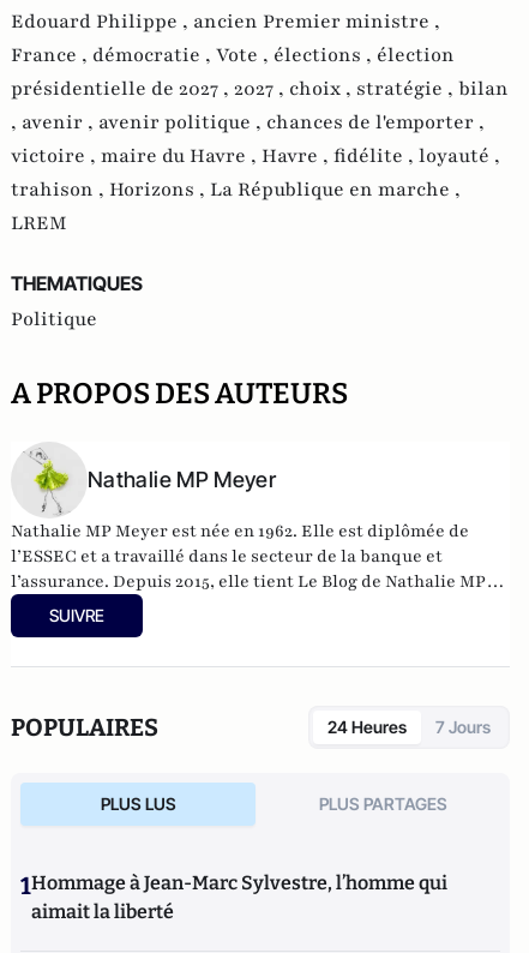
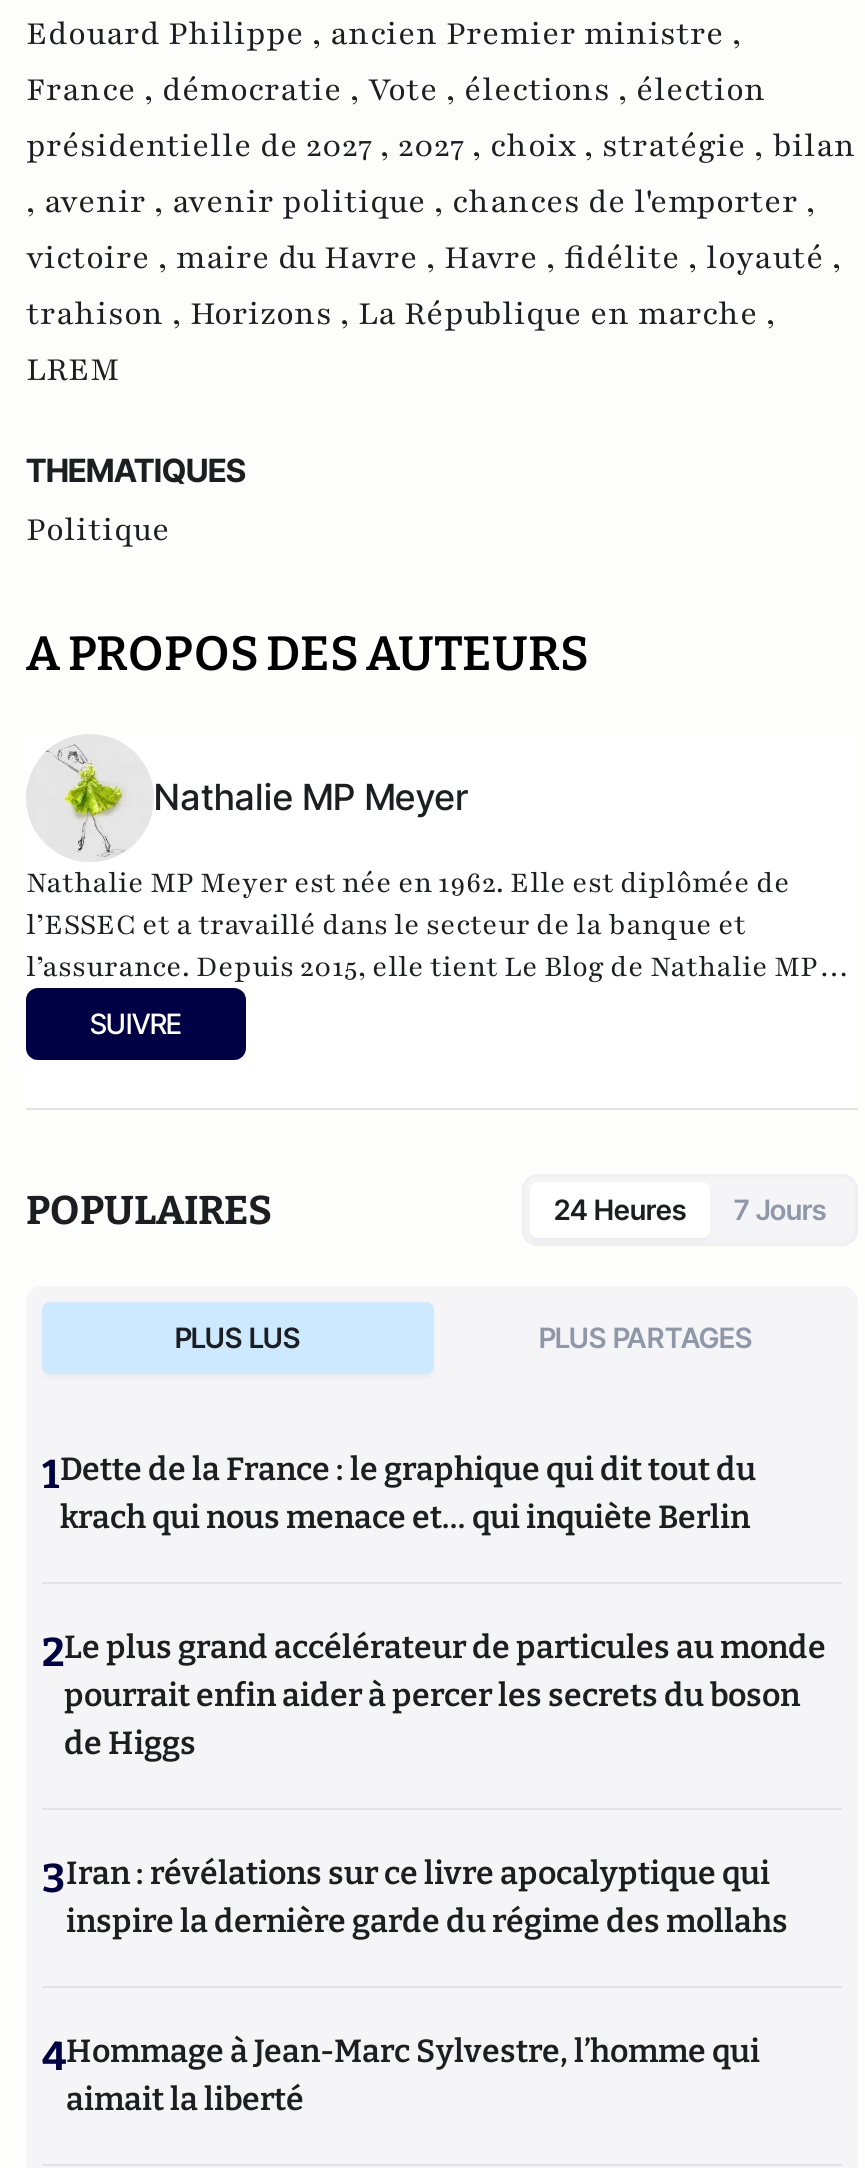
- 1Hommage à Jean-Marc Sylvestre, l’homme qui
+ 1Dette de la France : le graphique qui dit tout du
+ krach qui nous menace et… qui inquiète Berlin
+ 2Le plus grand accélérateur de particules au monde
+ pourrait enfin aider à percer les secrets du boson
+ de Higgs
+ 3Iran : révélations sur ce livre apocalyptique qui
+ inspire la dernière garde du régime des mollahs
+ 4Hommage à Jean-Marc Sylvestre, l’homme qui
